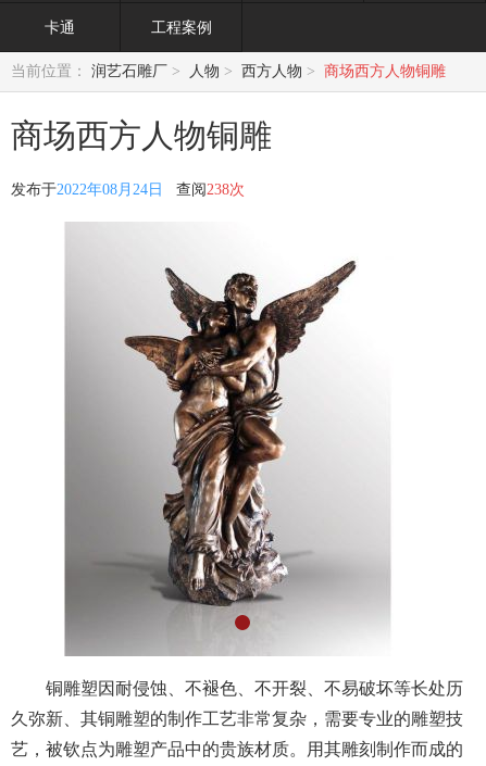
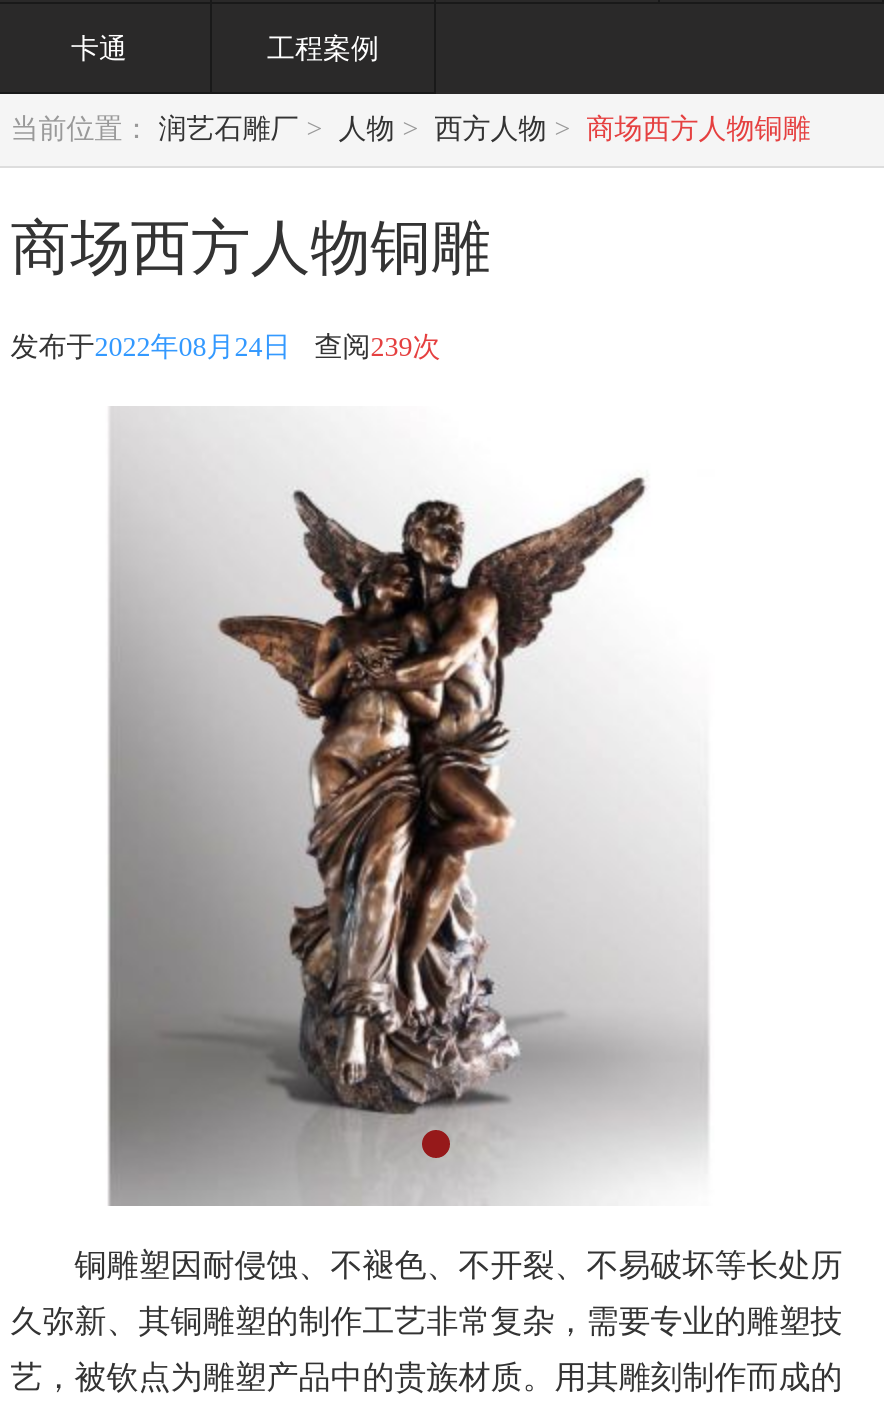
- 发布于2022年08月24日查阅238次
+ 发布于2022年08月24日查阅239次
